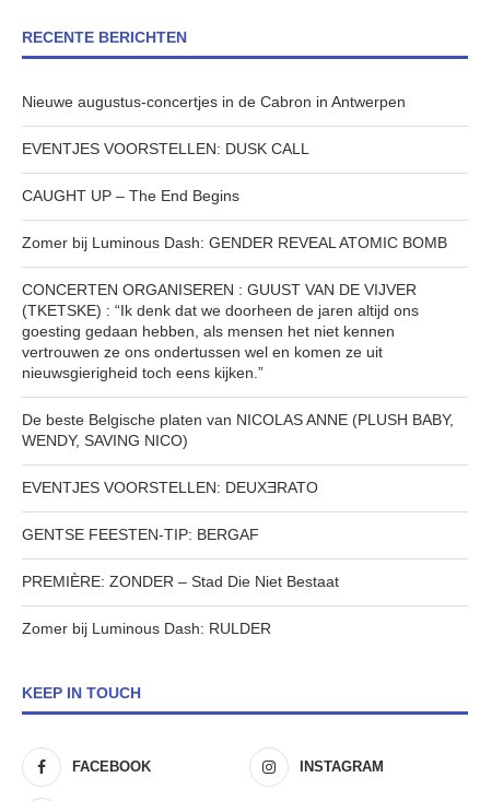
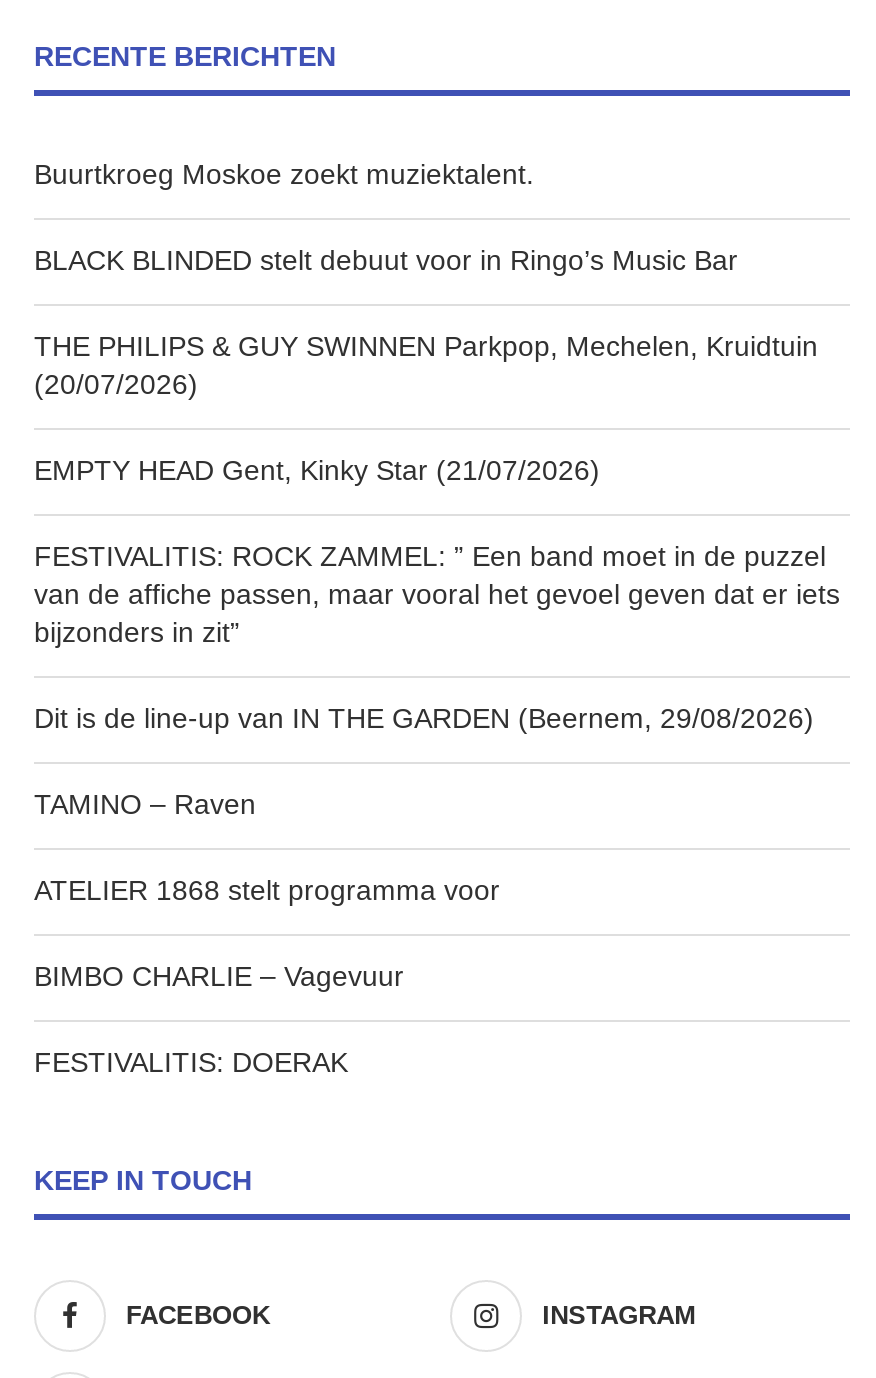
- Nieuwe augustus-concertjes in de Cabron in Antwerpen
+ Buurtkroeg Moskoe zoekt muziektalent.

- EVENTJES VOORSTELLEN: DUSK CALL
+ BLACK BLINDED stelt debuut voor in Ringo’s Music Bar

- CAUGHT UP – The End Begins
+ THE PHILIPS & GUY SWINNEN Parkpop, Mechelen, Kruidtuin
+ (20/07/2026)

- Zomer bij Luminous Dash: GENDER REVEAL ATOMIC BOMB
+ EMPTY HEAD Gent, Kinky Star (21/07/2026)

- CONCERTEN ORGANISEREN : GUUST VAN DE VIJVER
- (TKETSKE) : “Ik denk dat we doorheen de jaren altijd ons
- goesting gedaan hebben, als mensen het niet kennen
- vertrouwen ze ons ondertussen wel en komen ze uit
- nieuwsgierigheid toch eens kijken.”
+ FESTIVALITIS: ROCK ZAMMEL: ” Een band moet in de puzzel
+ van de affiche passen, maar vooral het gevoel geven dat er iets
+ bijzonders in zit”

- De beste Belgische platen van NICOLAS ANNE (PLUSH BABY,
- WENDY, SAVING NICO)
+ Dit is de line-up van IN THE GARDEN (Beernem, 29/08/2026)

- EVENTJES VOORSTELLEN: DEUXƎRATO
+ TAMINO – Raven

- GENTSE FEESTEN-TIP: BERGAF
+ ATELIER 1868 stelt programma voor

- PREMIÈRE: ZONDER – Stad Die Niet Bestaat
+ BIMBO CHARLIE – Vagevuur

- Zomer bij Luminous Dash: RULDER
+ FESTIVALITIS: DOERAK
